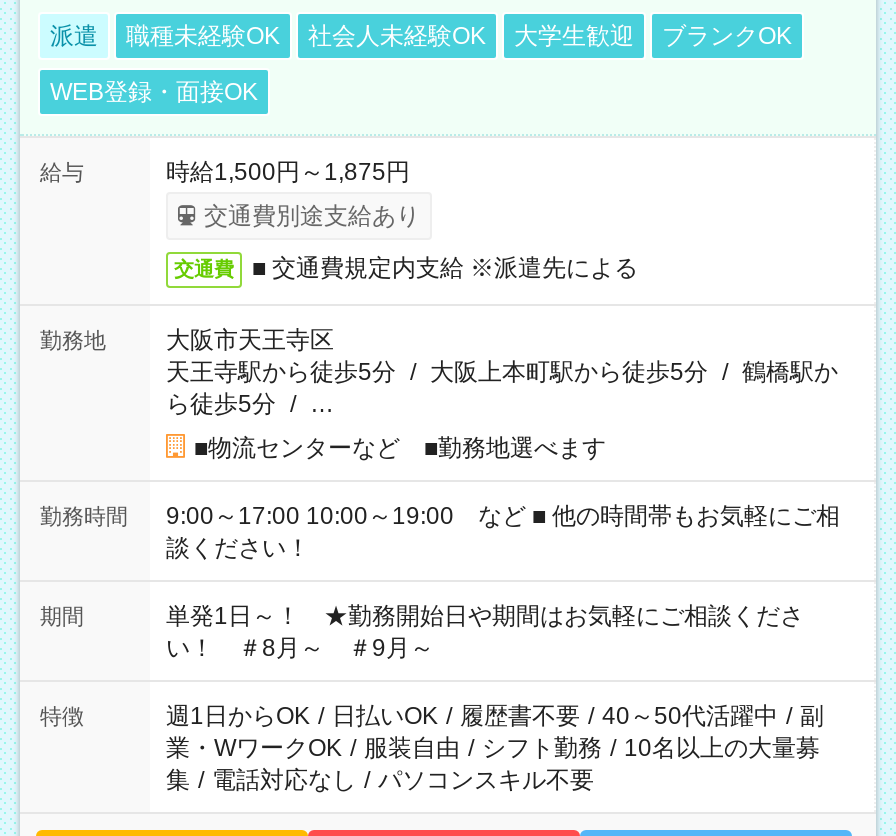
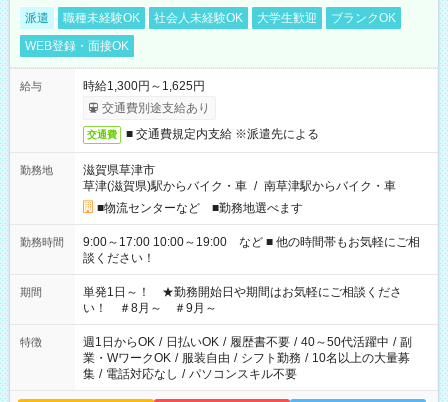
- 時給1,500円～1,875円
+ 時給1,300円～1,625円

- 大阪市天王寺区
- 天王寺駅から徒歩5分 / 大阪上本町駅から徒歩5分 / 鶴橋駅か
- ら徒歩5分 / …
+ 滋賀県草津市
+ 草津(滋賀県)駅からバイク・車 / 南草津駅からバイク・車
